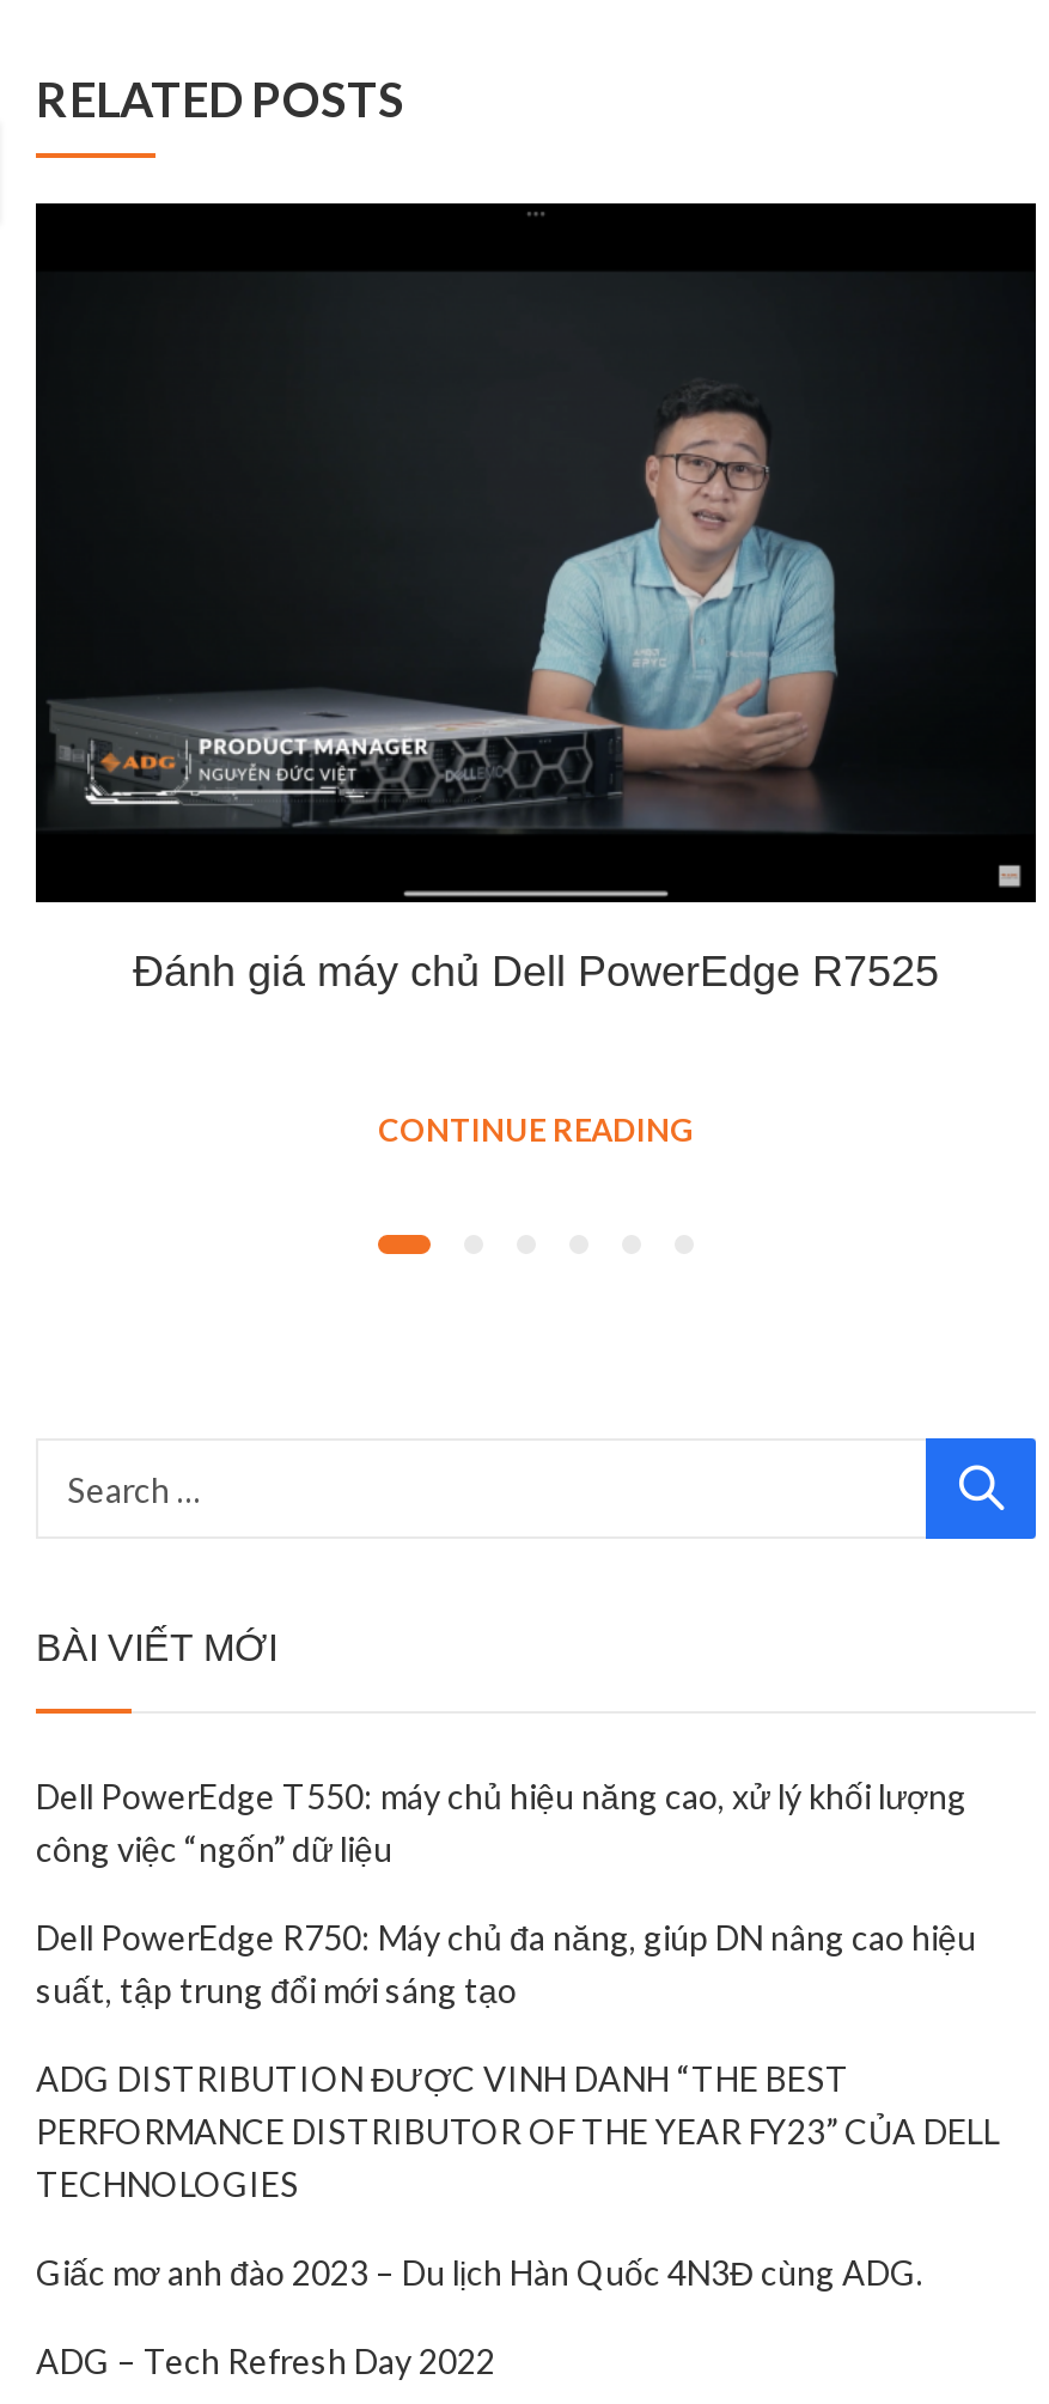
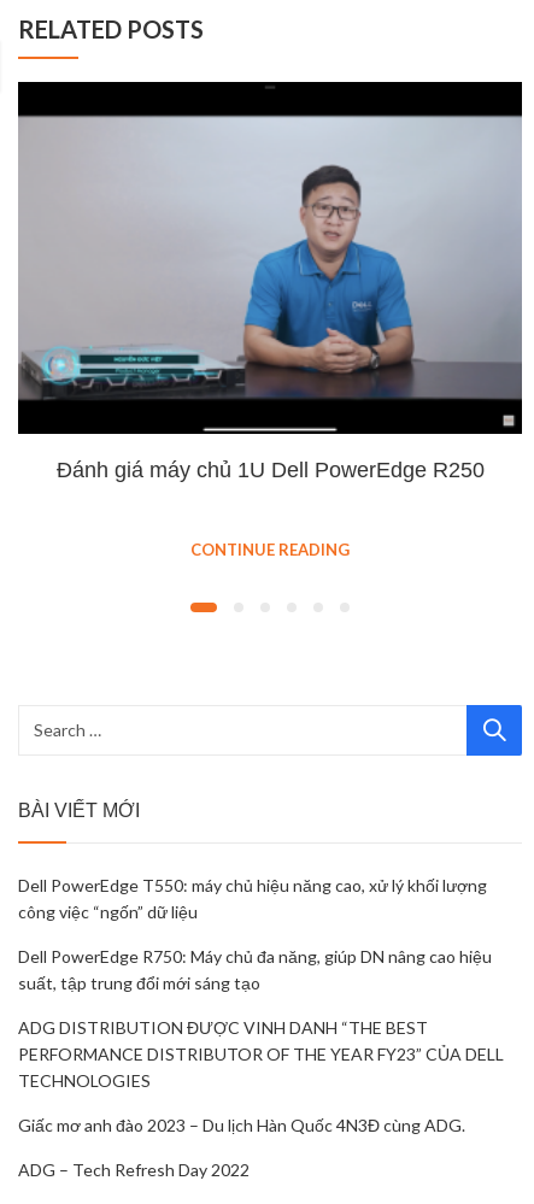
- [image]
+ [image]

- Đánh giá máy chủ Dell PowerEdge R7525
+ Đánh giá máy chủ 1U Dell PowerEdge R250
